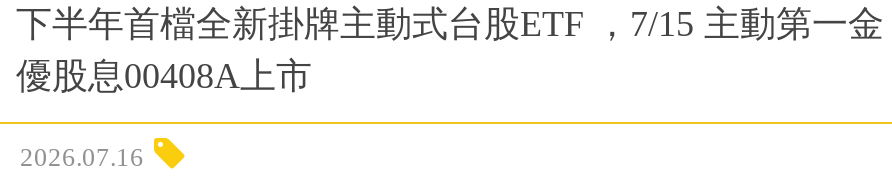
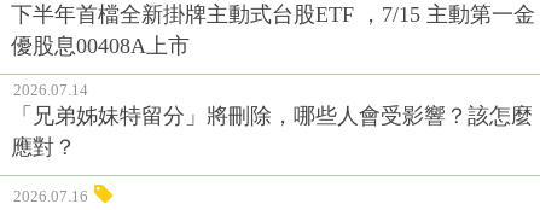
+ 2026.07.14
+ 「兄弟姊妹特留分」將刪除，哪些人會受影響？該怎麼
+ 應對？
